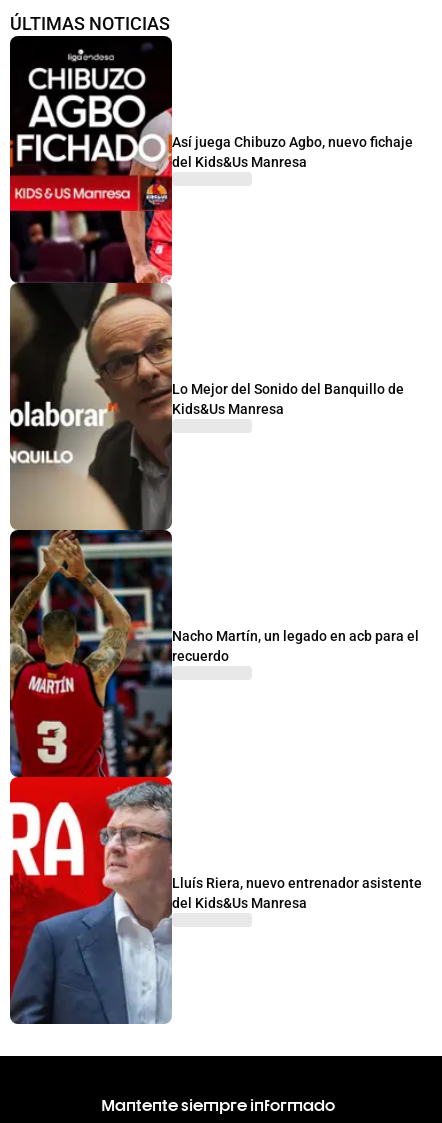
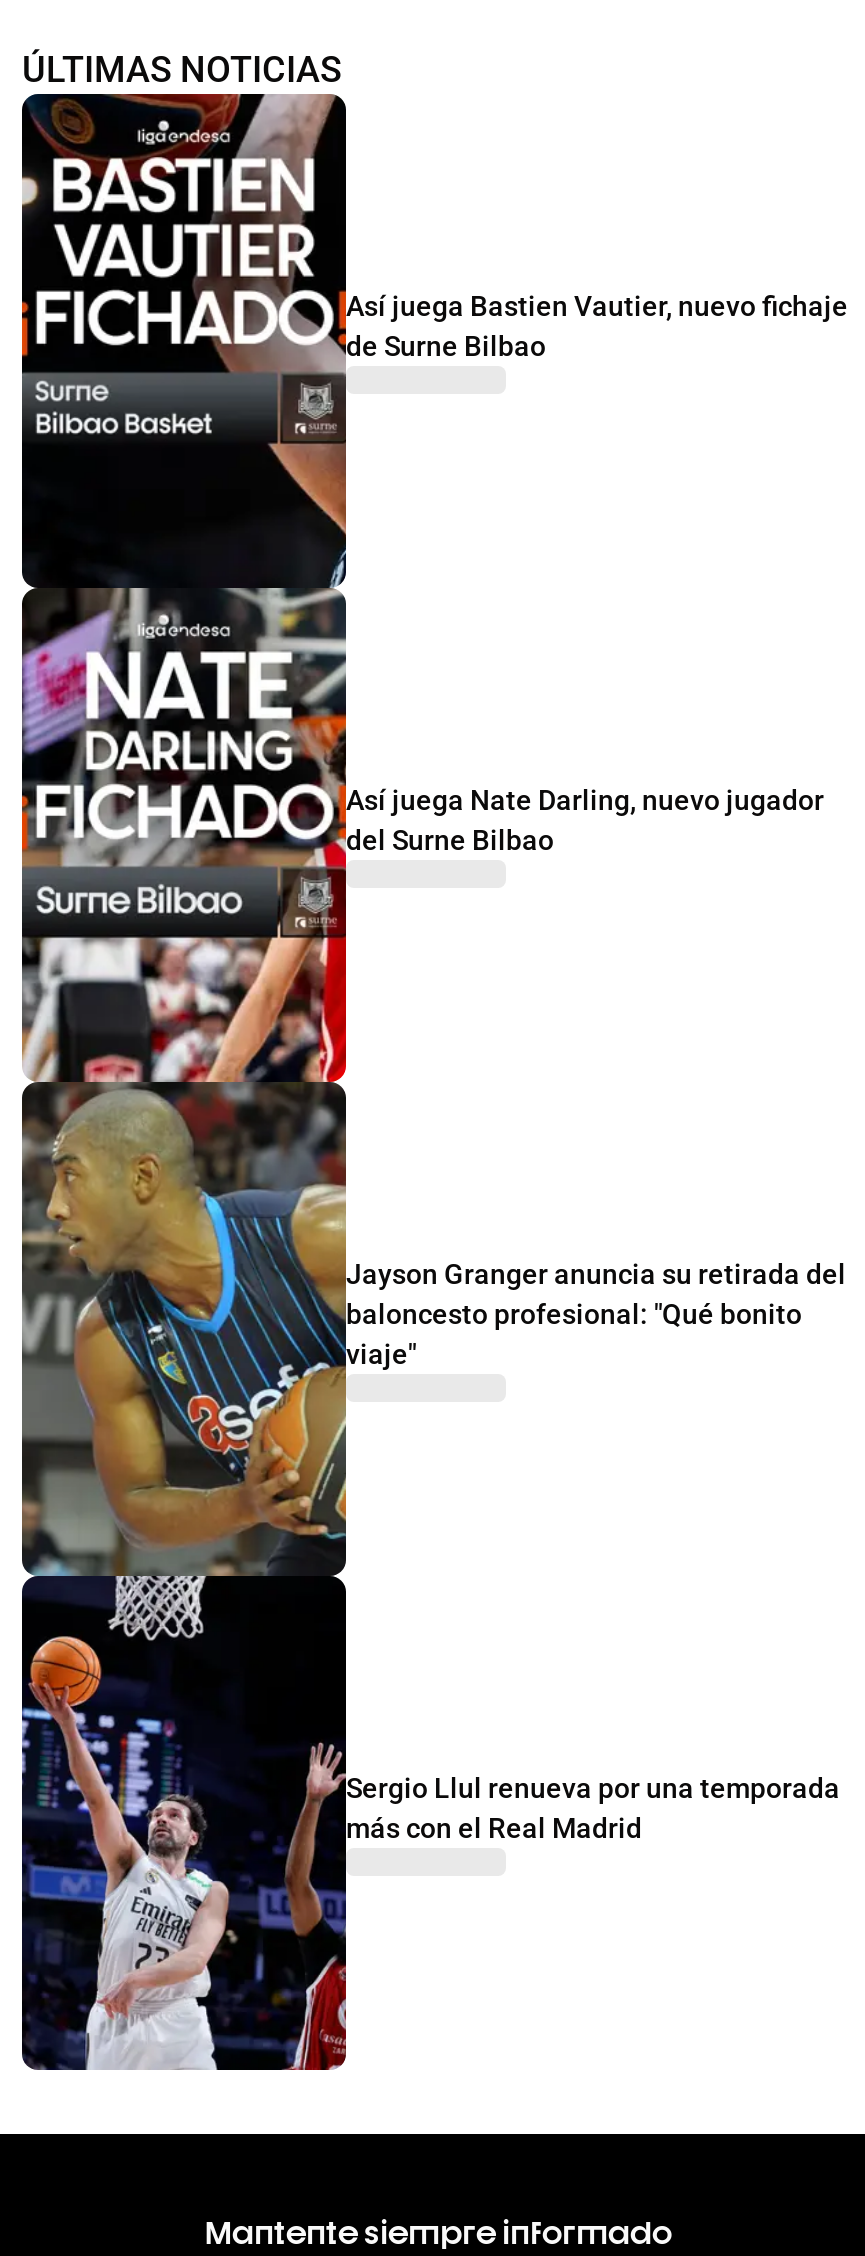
- [image]
- Así juega Chibuzo Agbo, nuevo fichaje
- del Kids&Us Manresa
+ [image]
+ Así juega Bastien Vautier, nuevo fichaje
+ de Surne Bilbao

- Lo Mejor del Sonido del Banquillo de
- Kids&Us Manresa
+ Así juega Nate Darling, nuevo jugador
+ del Surne Bilbao

- Nacho Martín, un legado en acb para el
- recuerdo
+ Jayson Granger anuncia su retirada del
+ baloncesto profesional: "Qué bonito
+ viaje"

- Lluís Riera, nuevo entrenador asistente
- del Kids&Us Manresa
+ Sergio Llul renueva por una temporada
+ más con el Real Madrid
